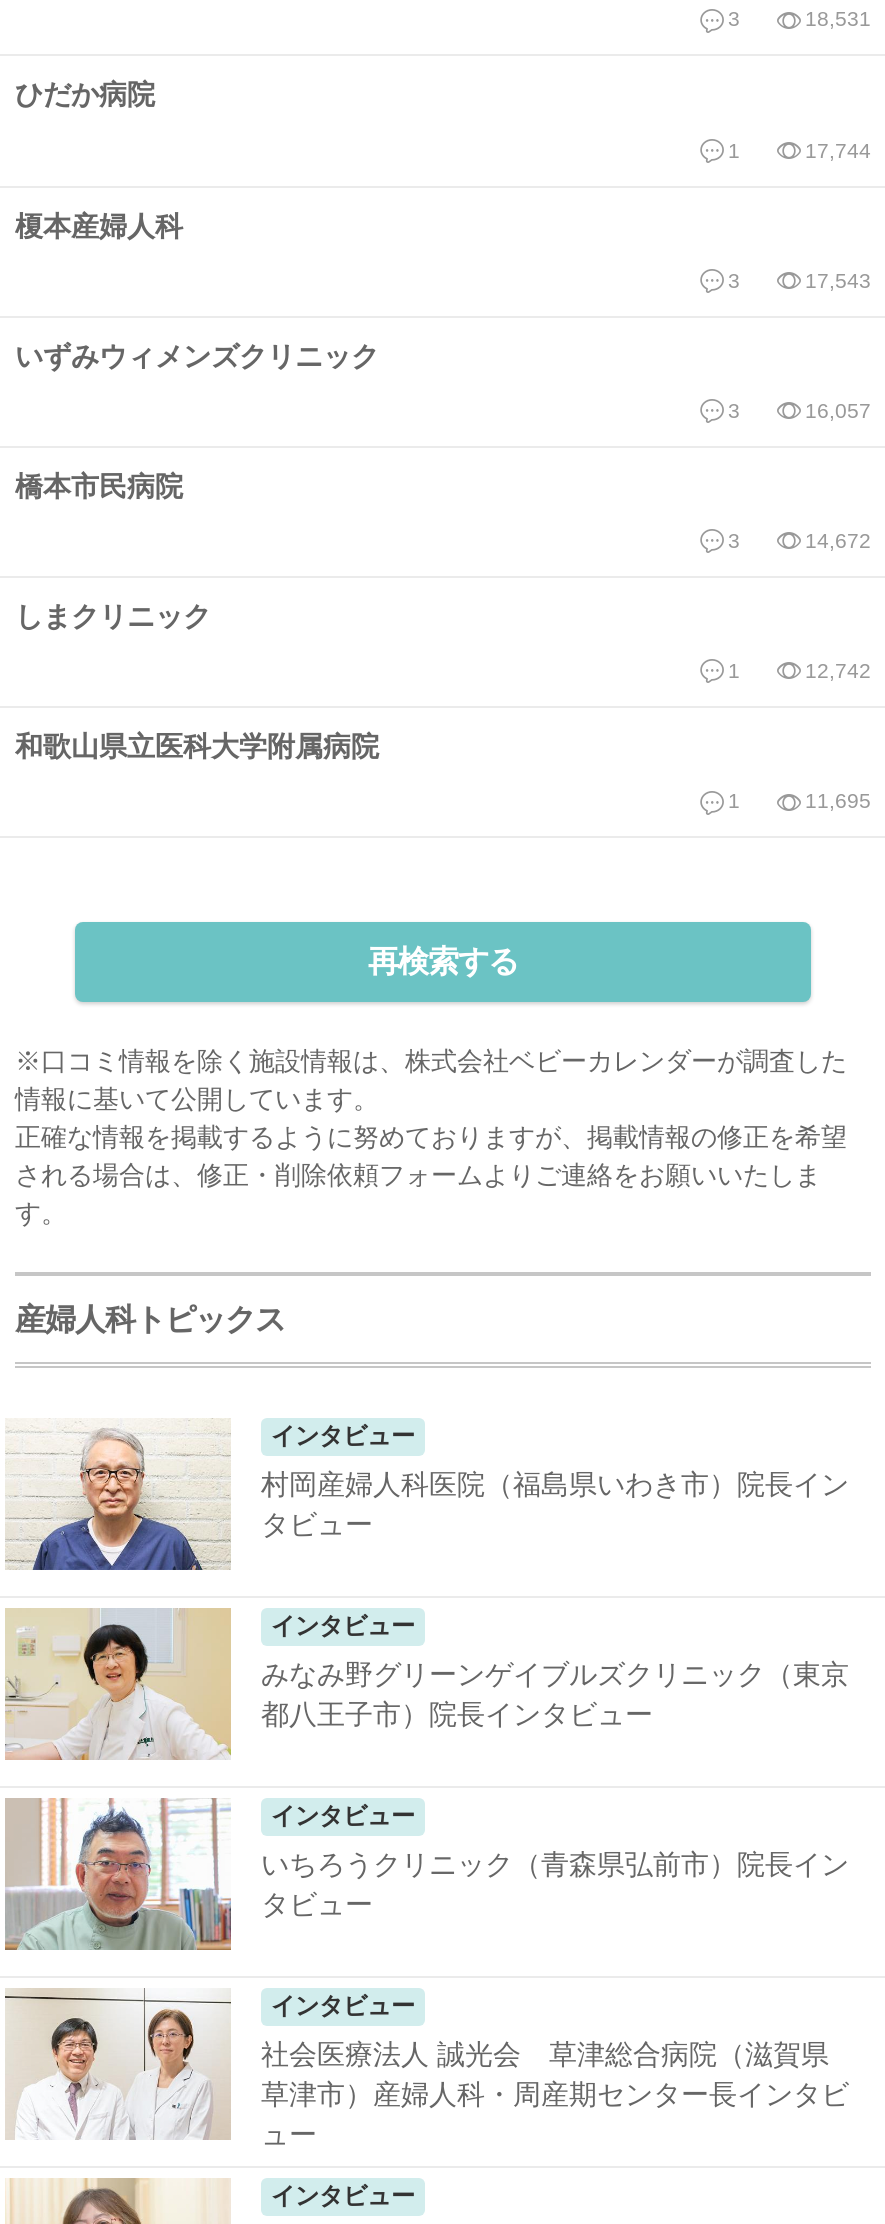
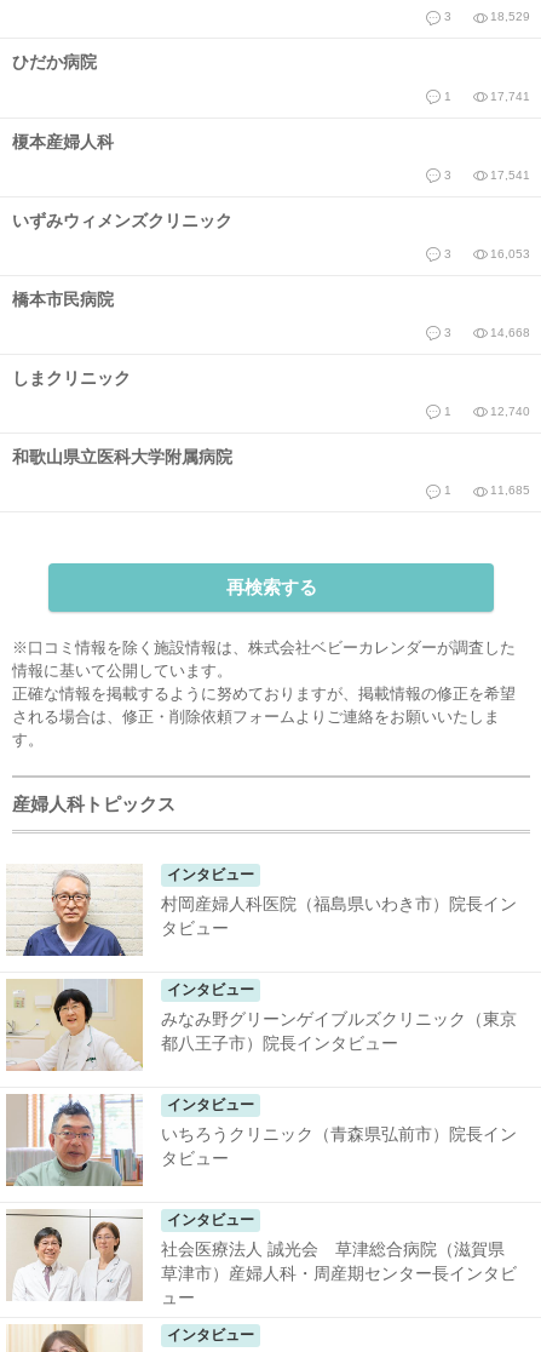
- 18,531
+ 18,529

- 17,744
+ 17,741

- 17,543
+ 17,541

- 16,057
+ 16,053

- 14,672
+ 14,668

- 12,742
+ 12,740

- 11,695
+ 11,685
